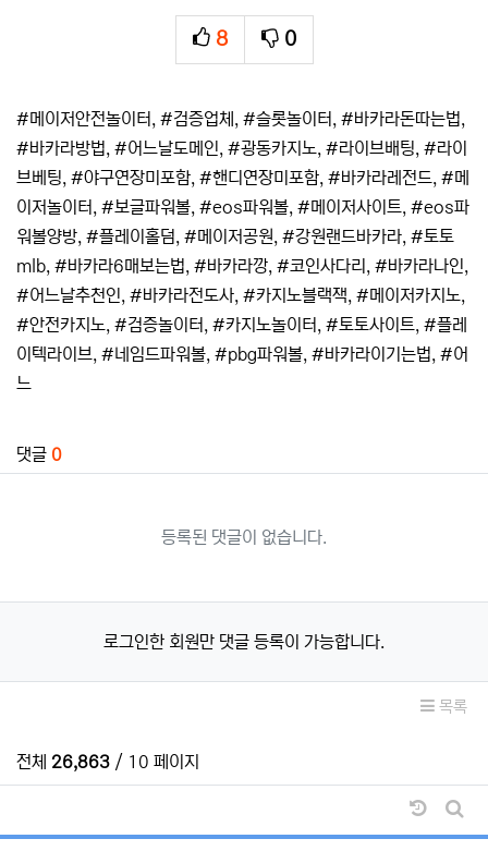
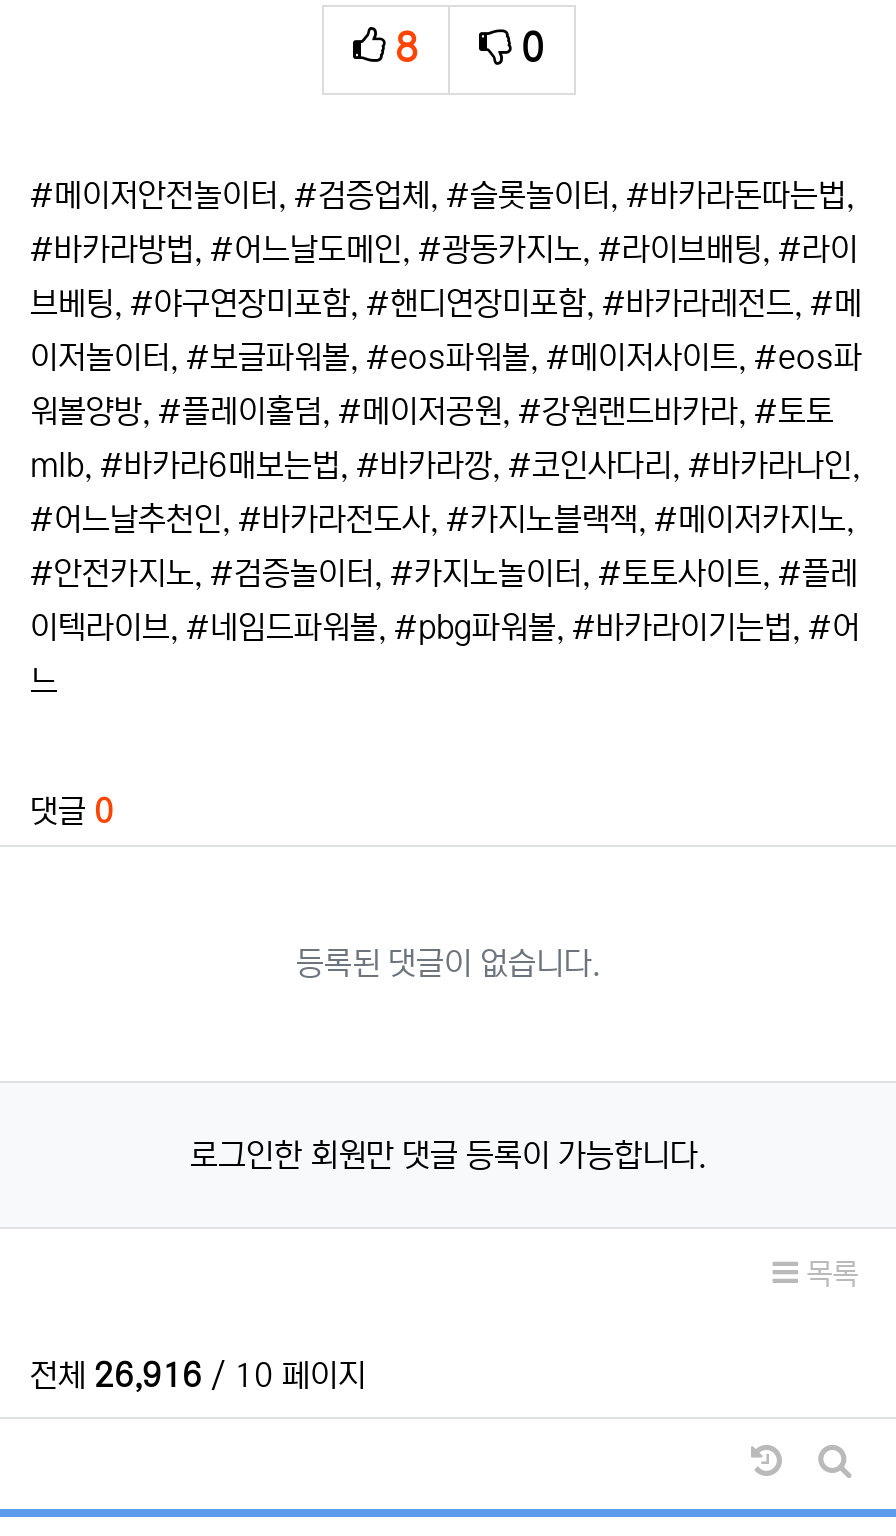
- 전체 26,863 / 10 페이지
+ 전체 26,916 / 10 페이지
